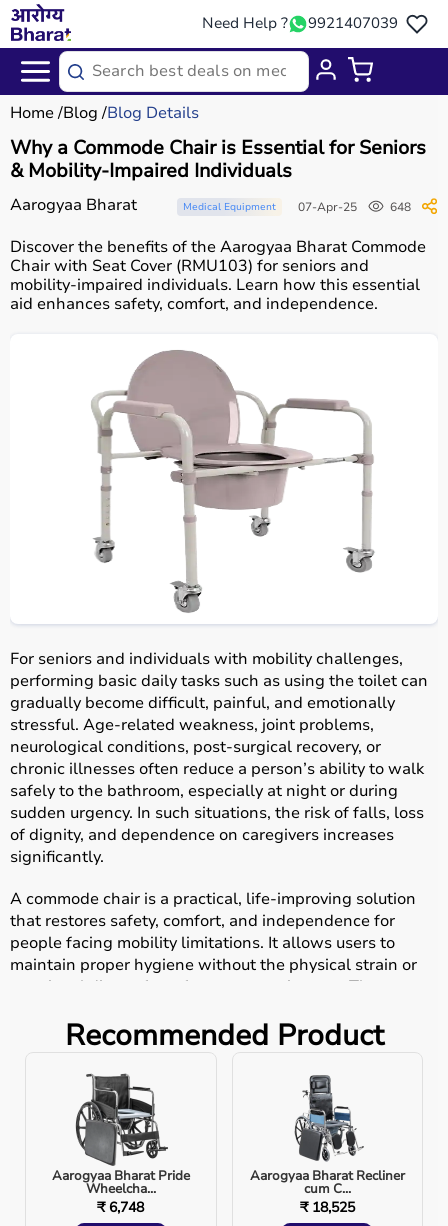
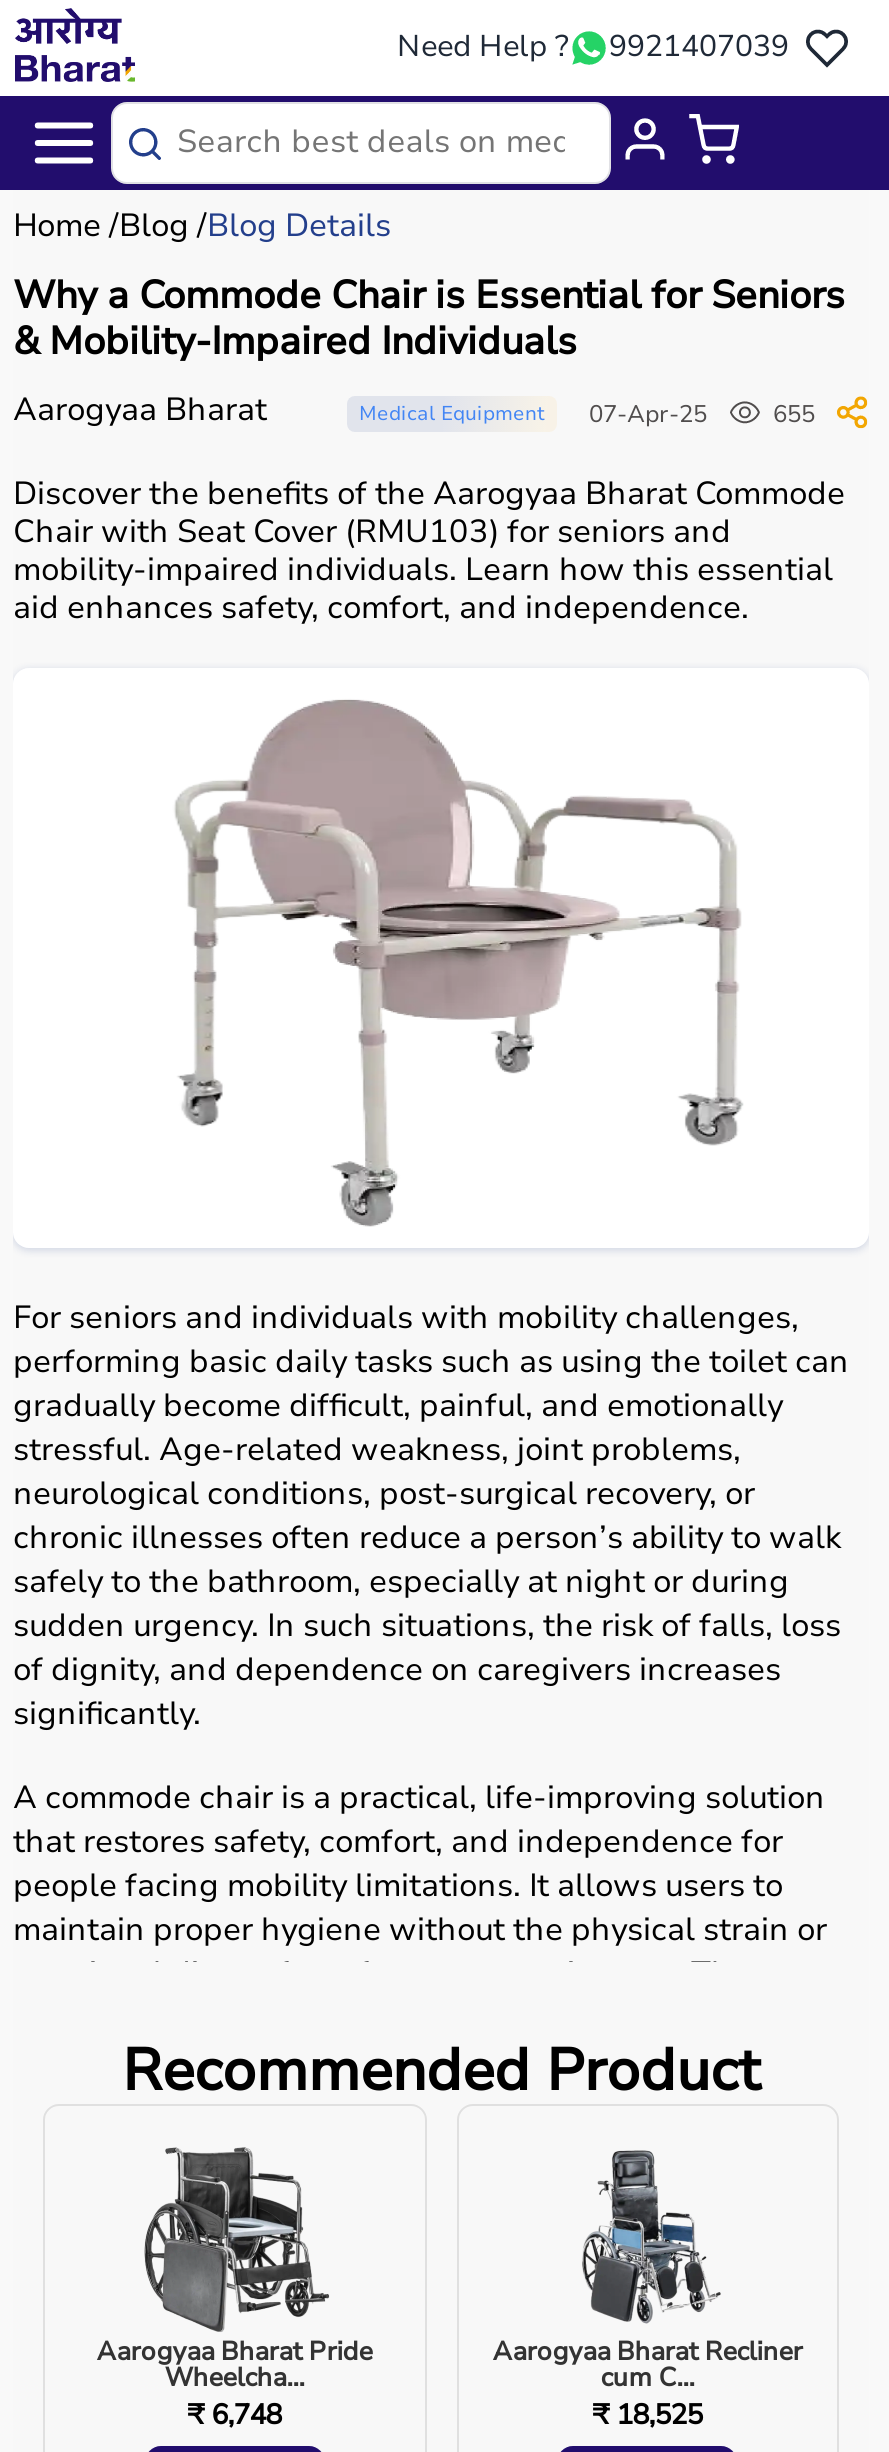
- 648
+ 655
